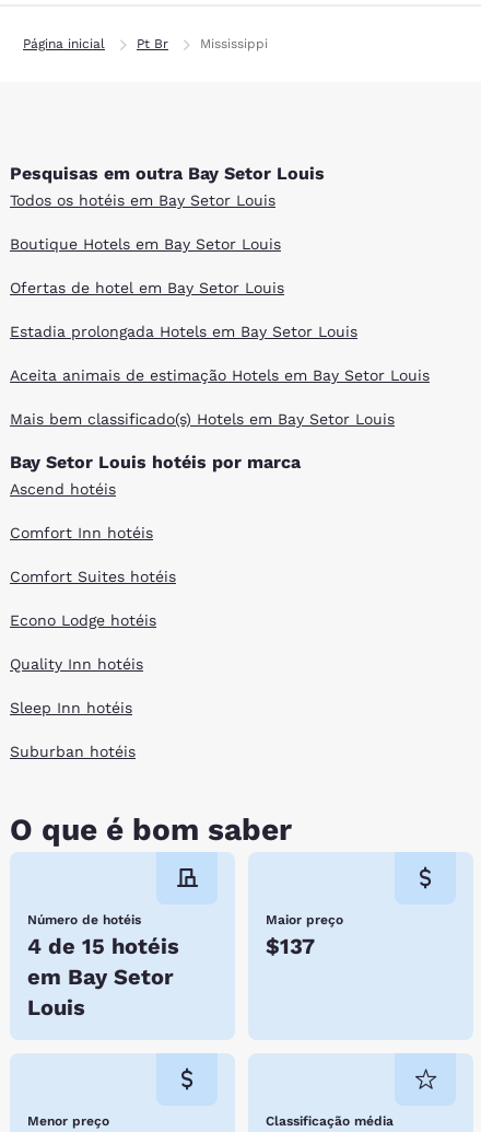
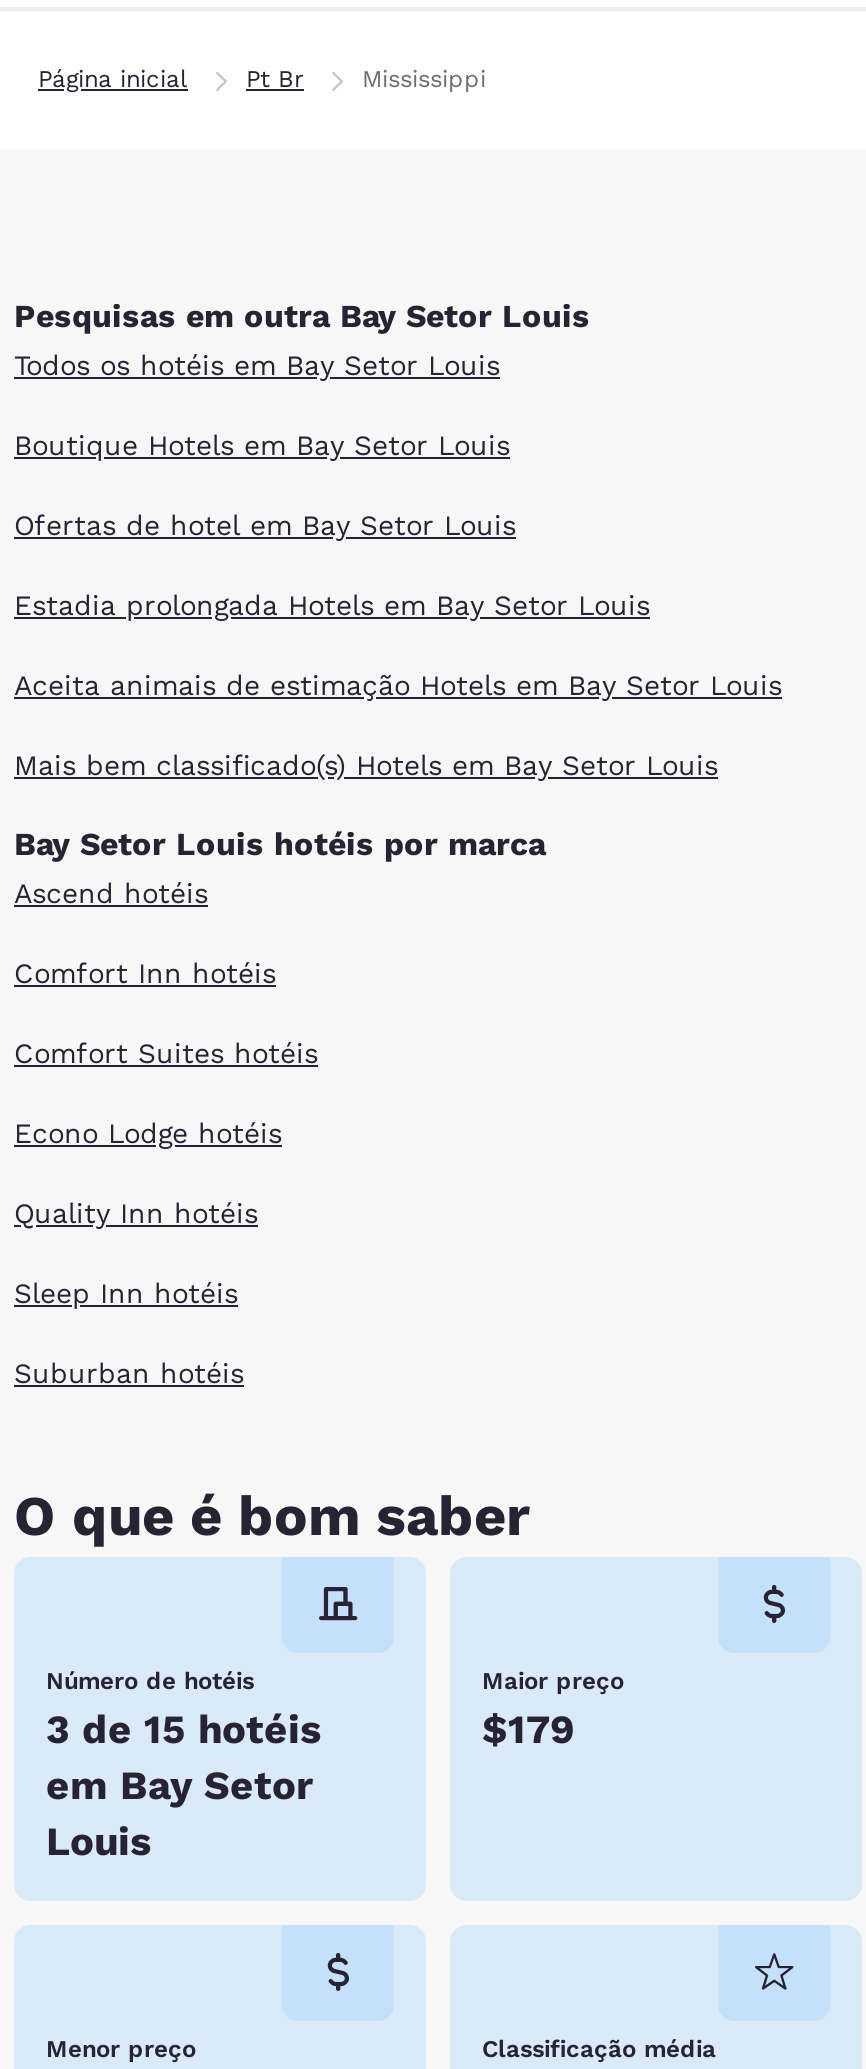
- 4 de 15 hotéis
+ 3 de 15 hotéis

- $137
+ $179
